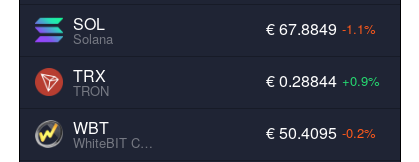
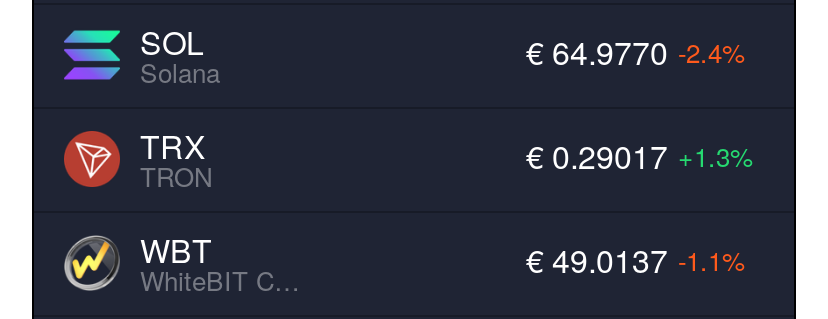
- € 67.8849 -1.1%
+ € 64.9770 -2.4%

- € 0.28844 +0.9%
+ € 0.29017 +1.3%

- € 50.4095 -0.2%
+ € 49.0137 -1.1%
